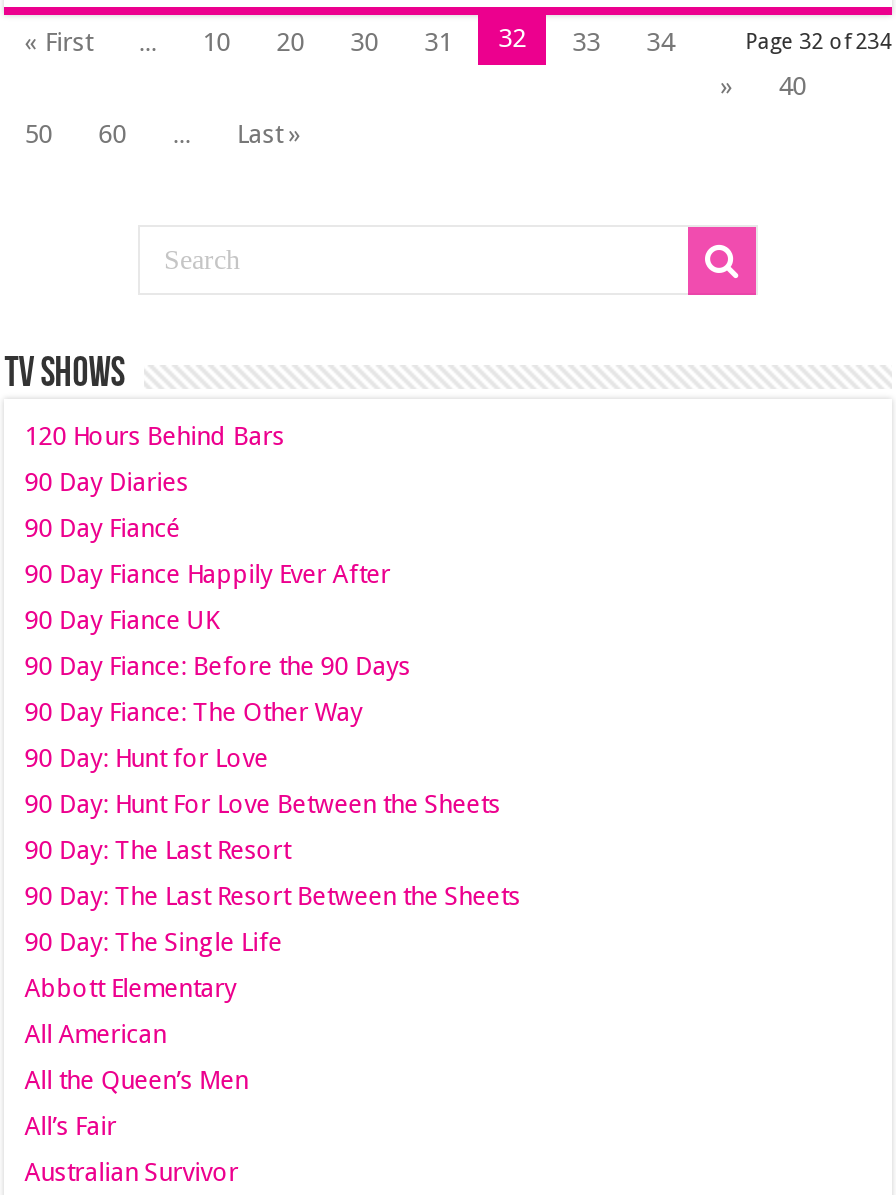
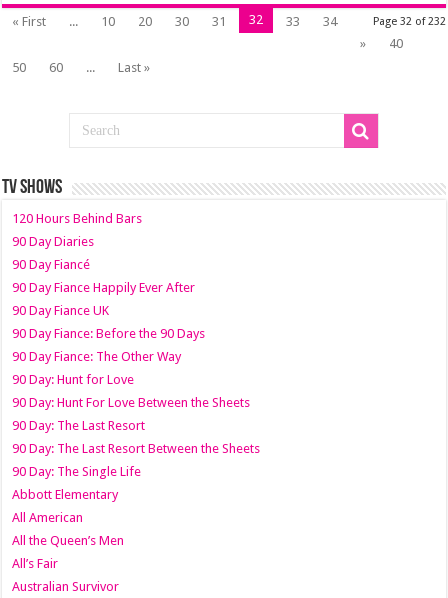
- Page 32 of 234
+ Page 32 of 232
